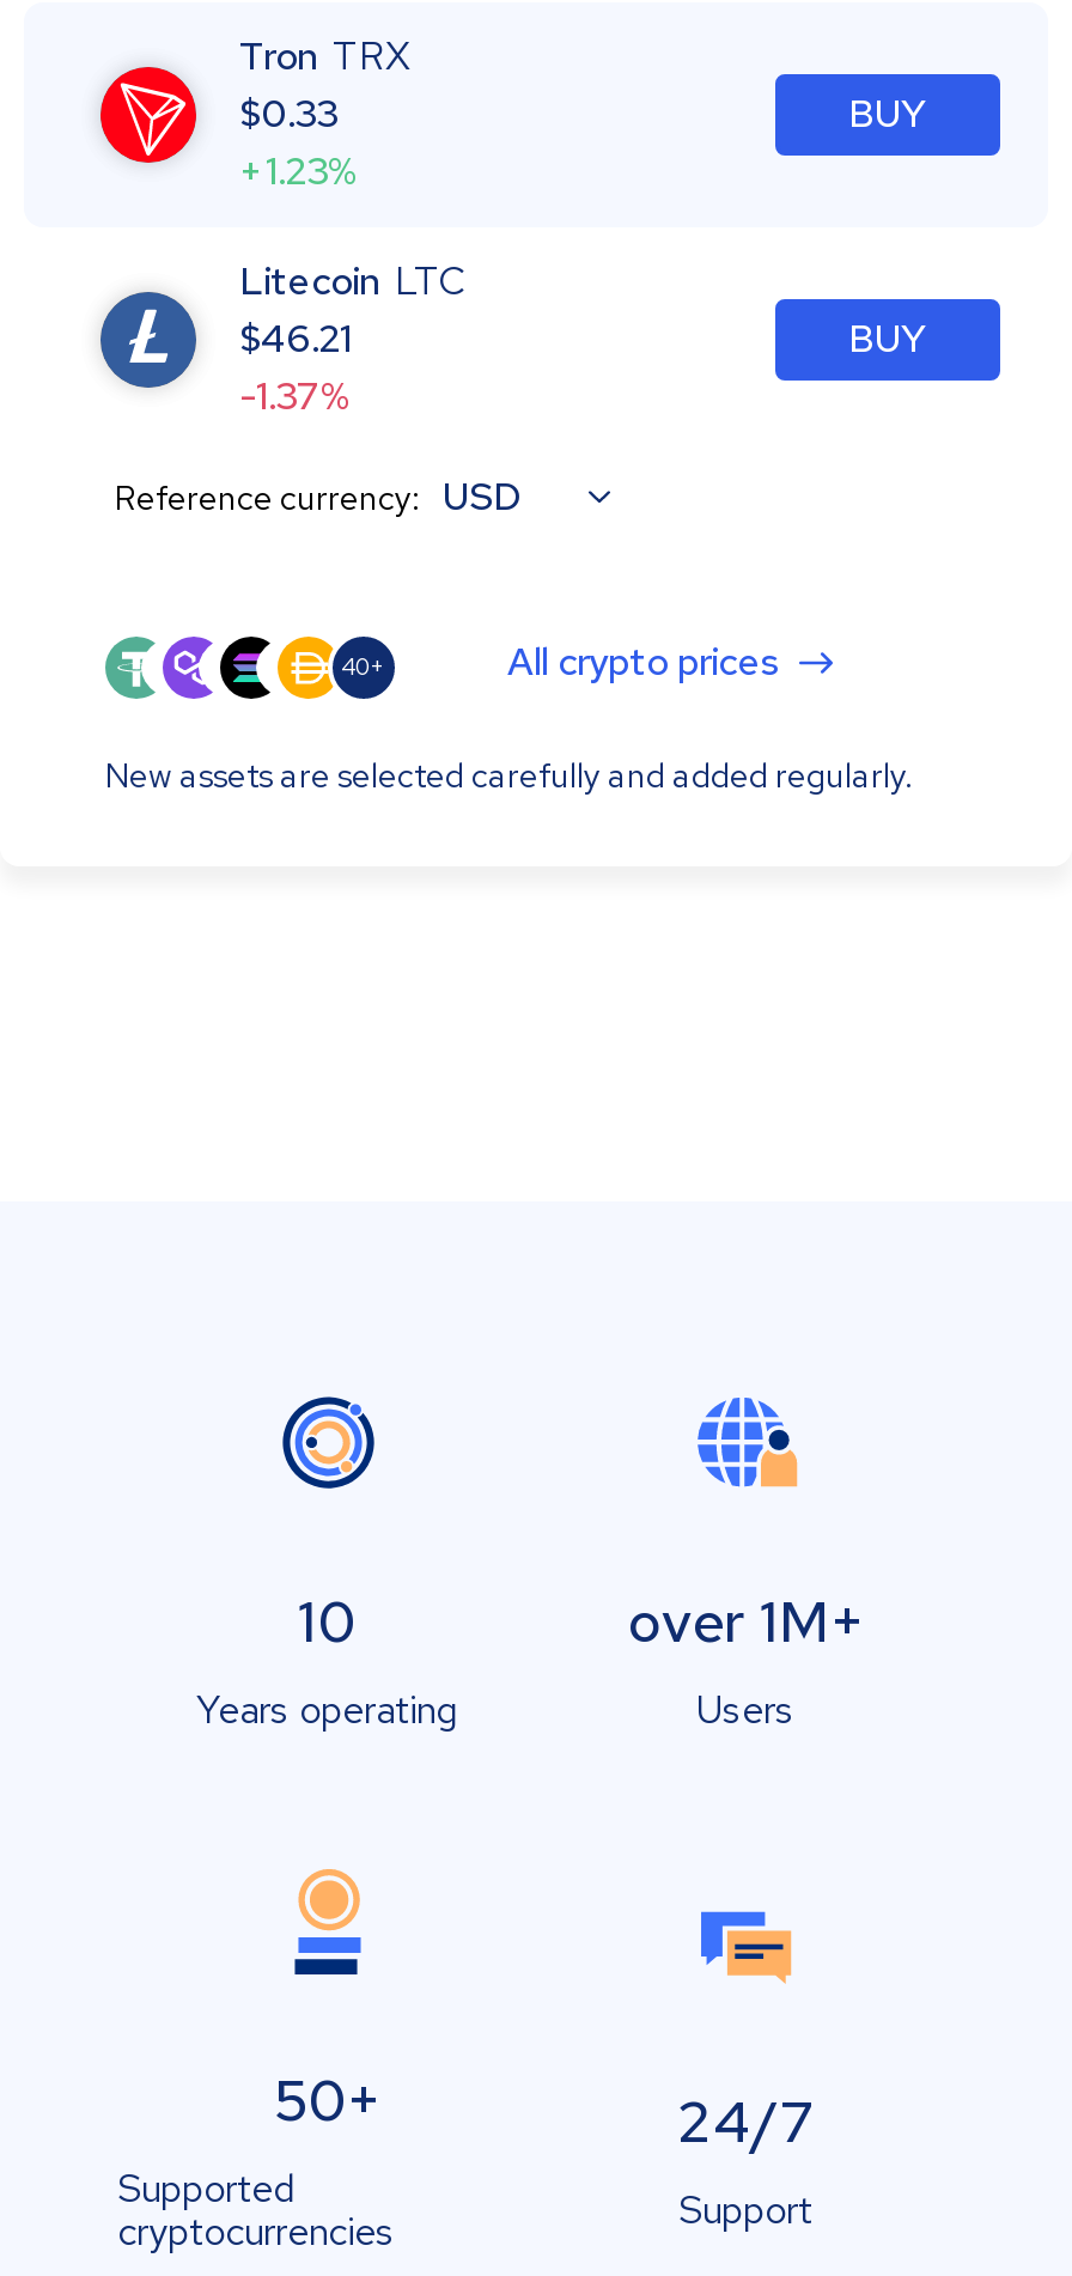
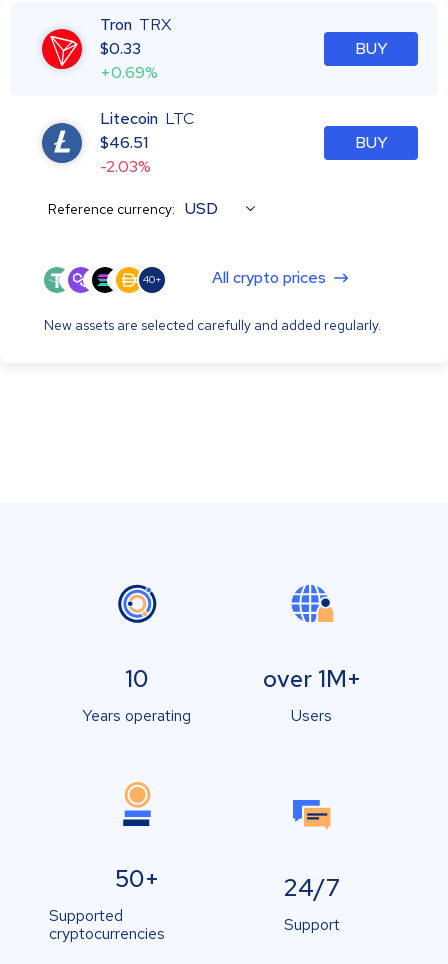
- +1.23%
+ +0.69%

- $46.21
+ $46.51

- -1.37%
+ -2.03%
